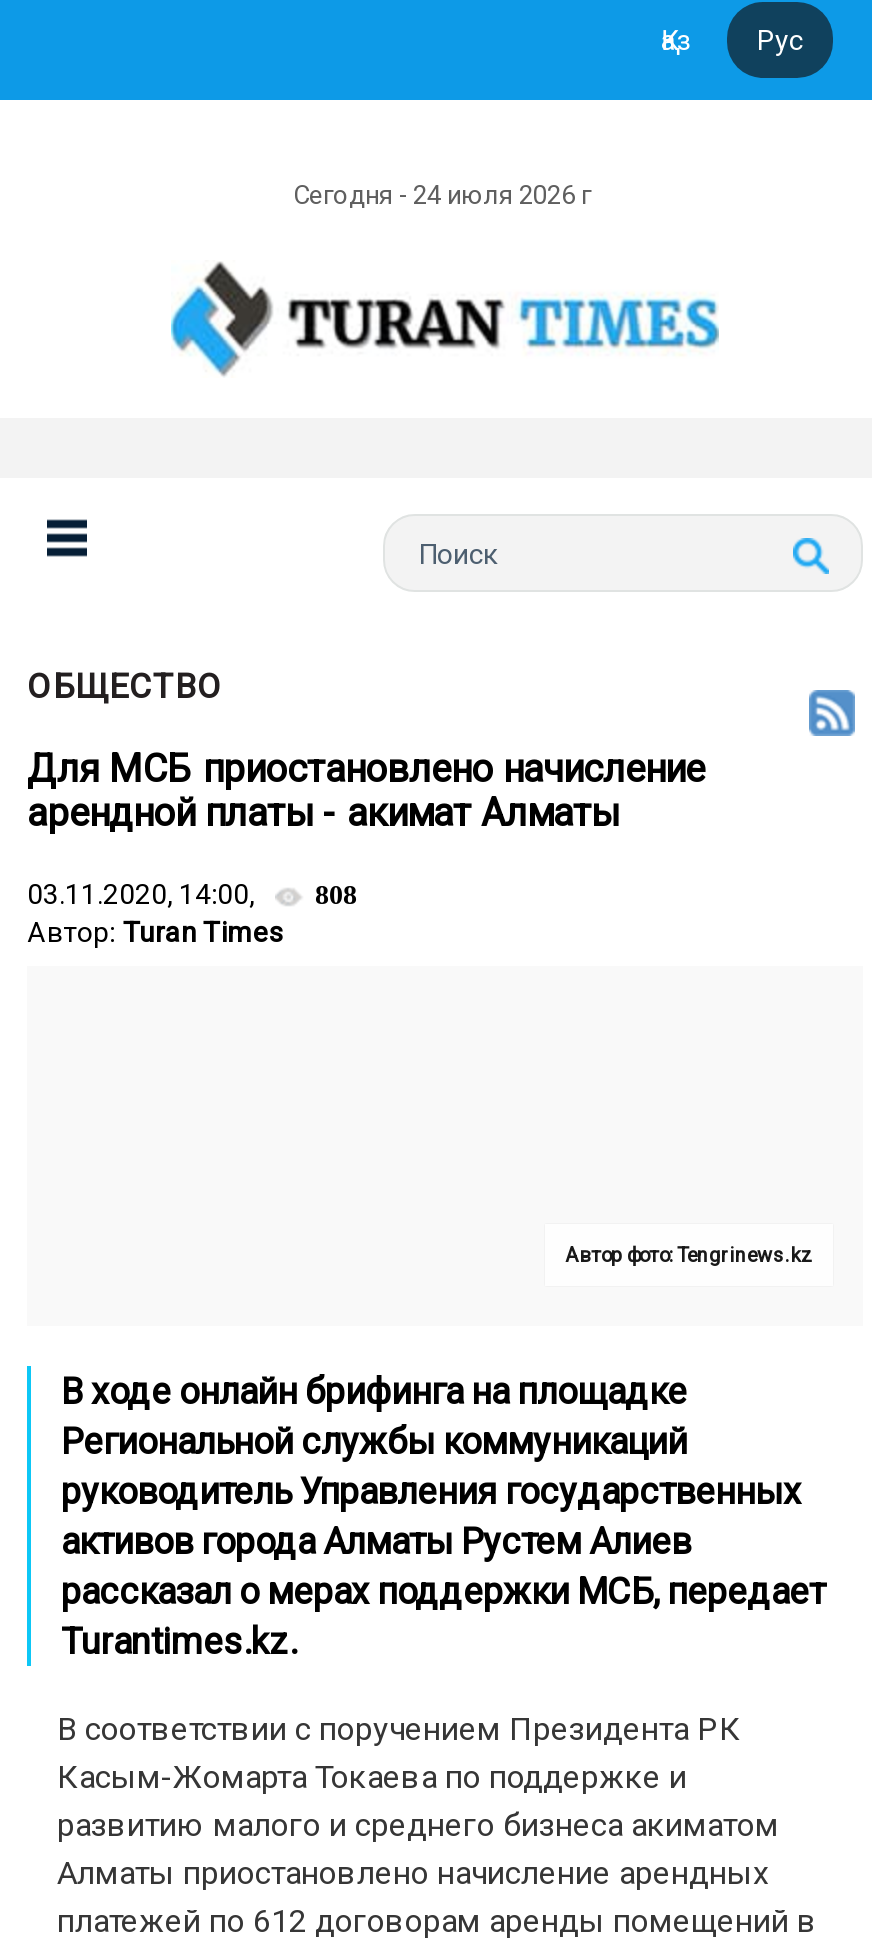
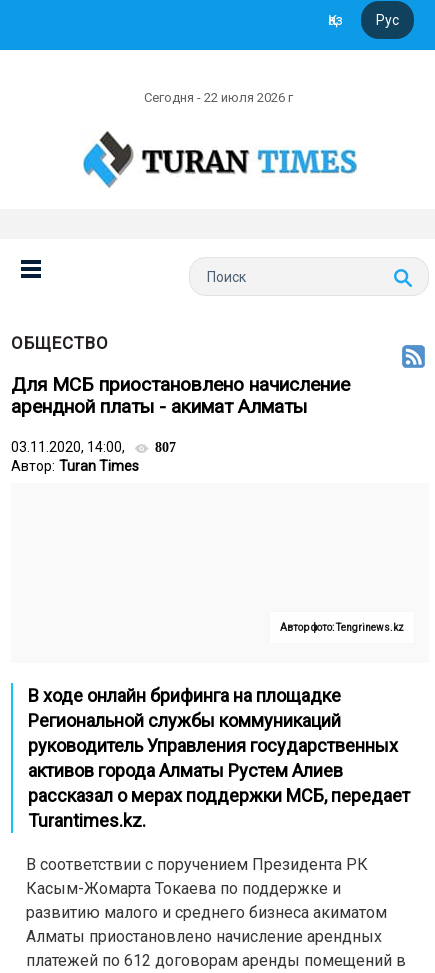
- Сегодня - 24 июля 2026 г
+ Сегодня - 22 июля 2026 г

- 03.11.2020, 14:00, 808
+ 03.11.2020, 14:00, 807
